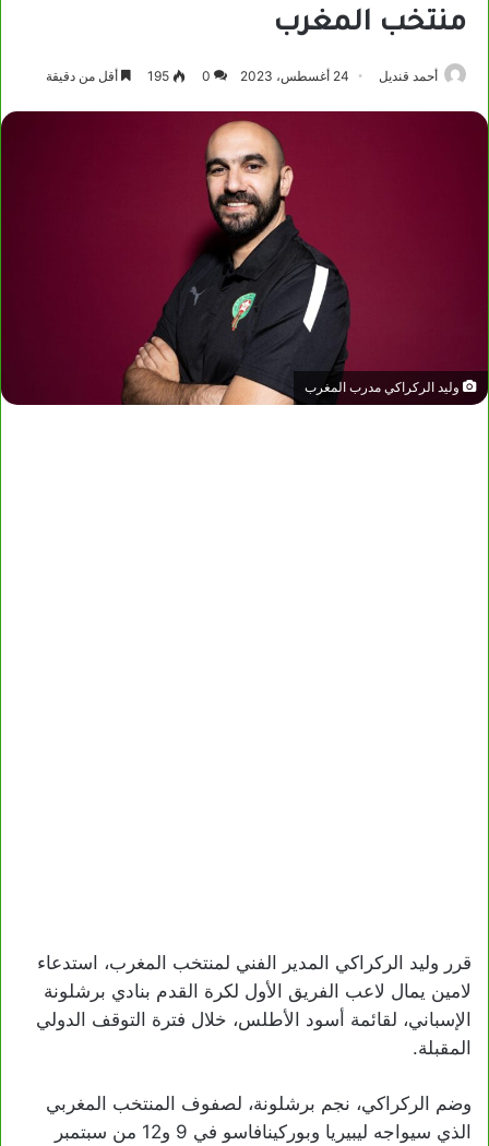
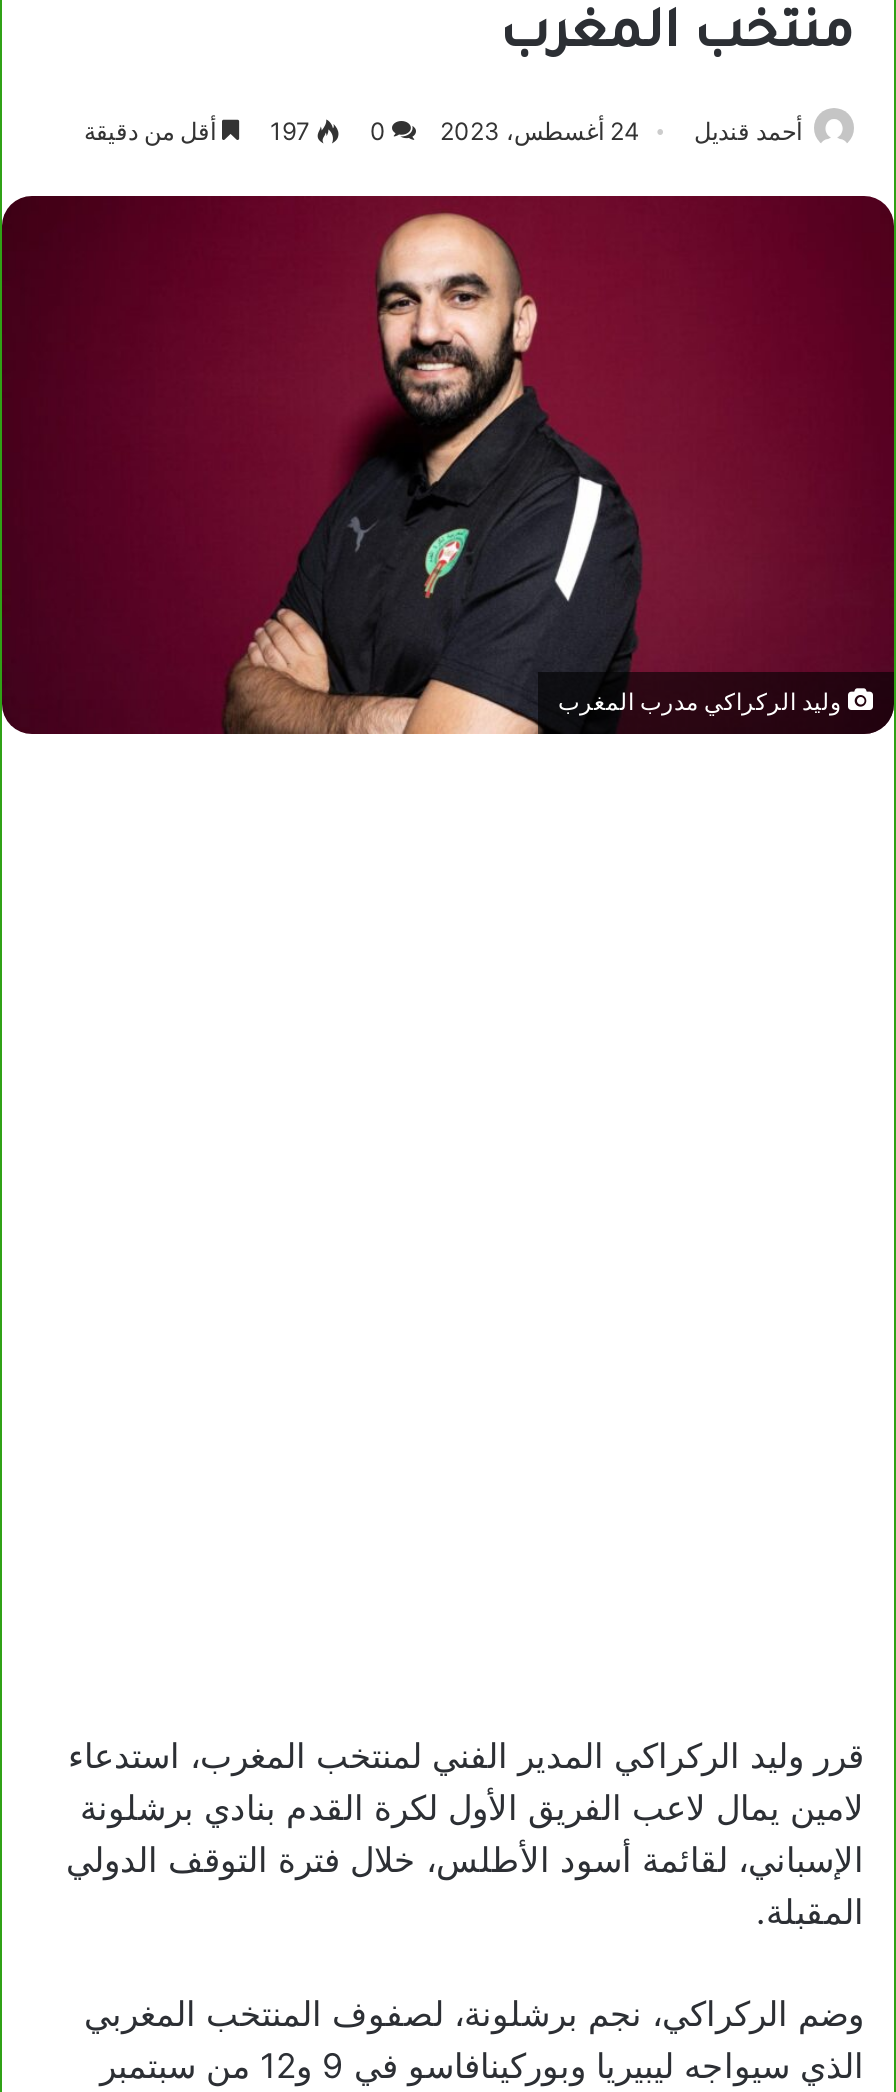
- 195
+ 197
